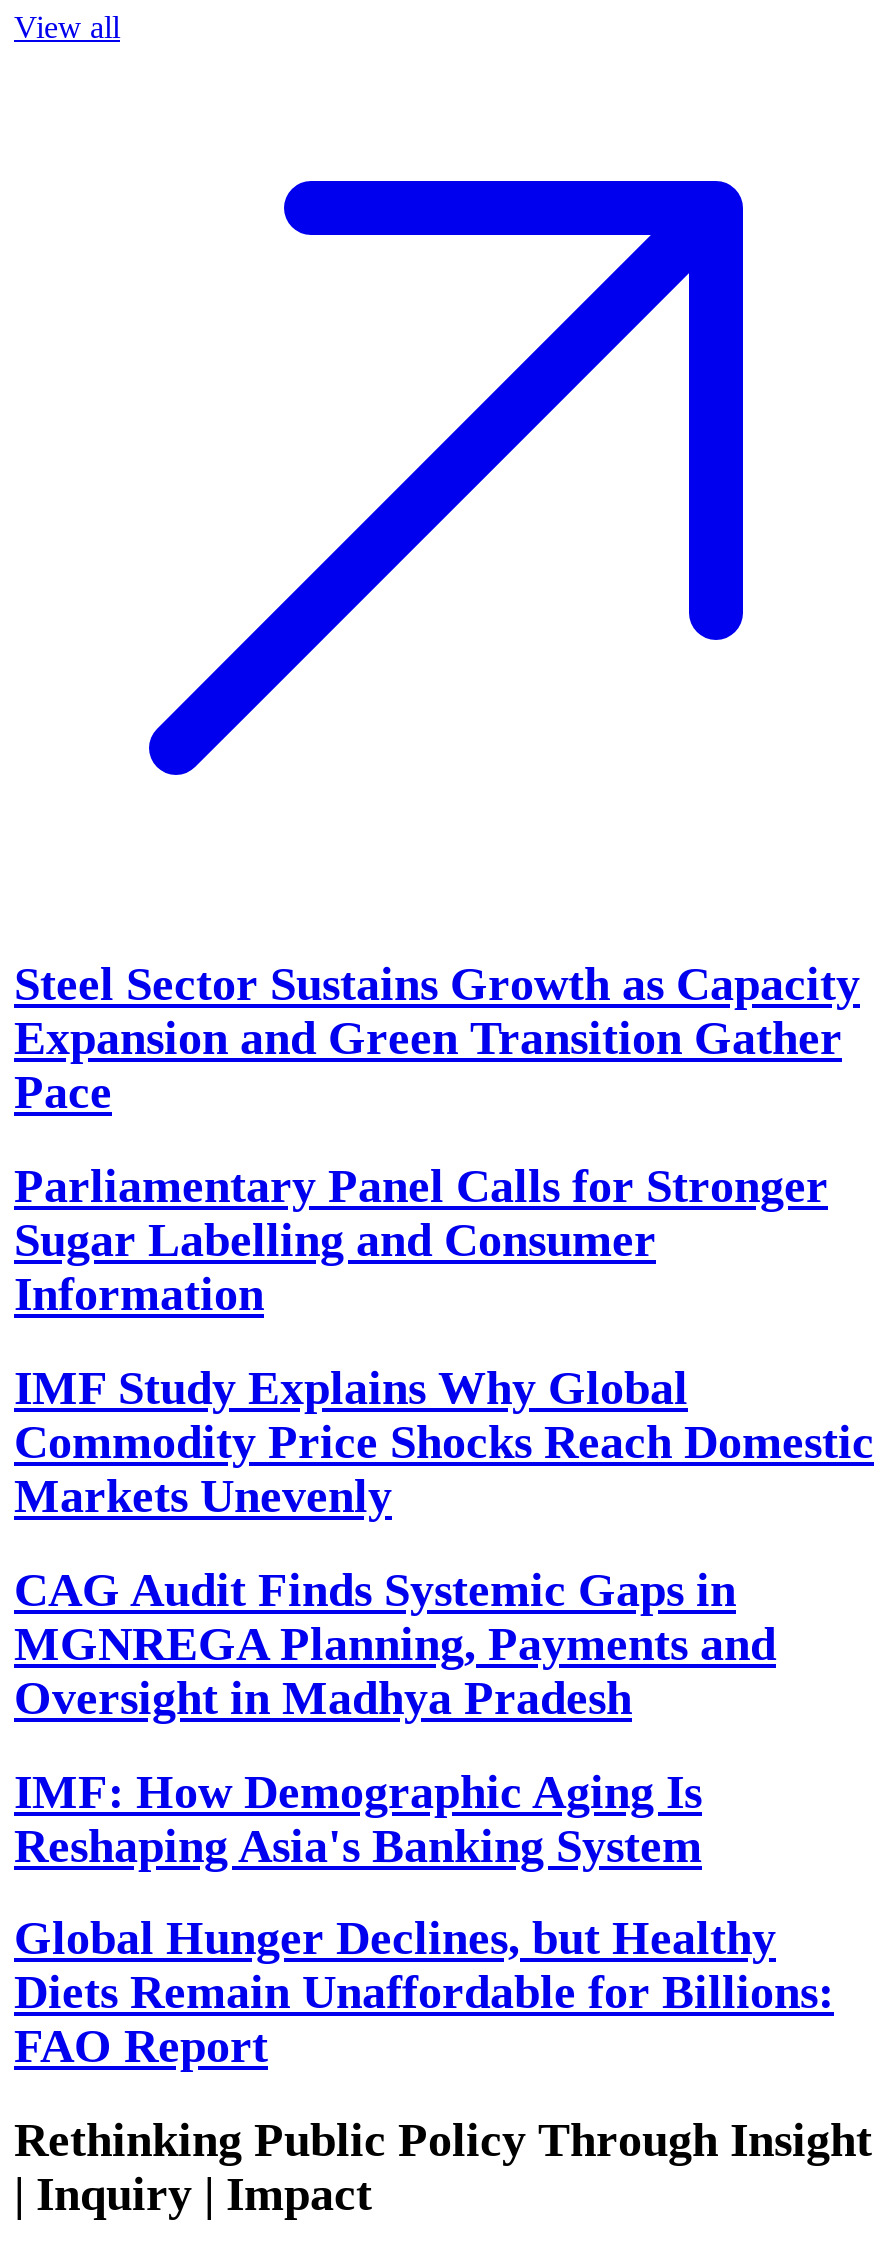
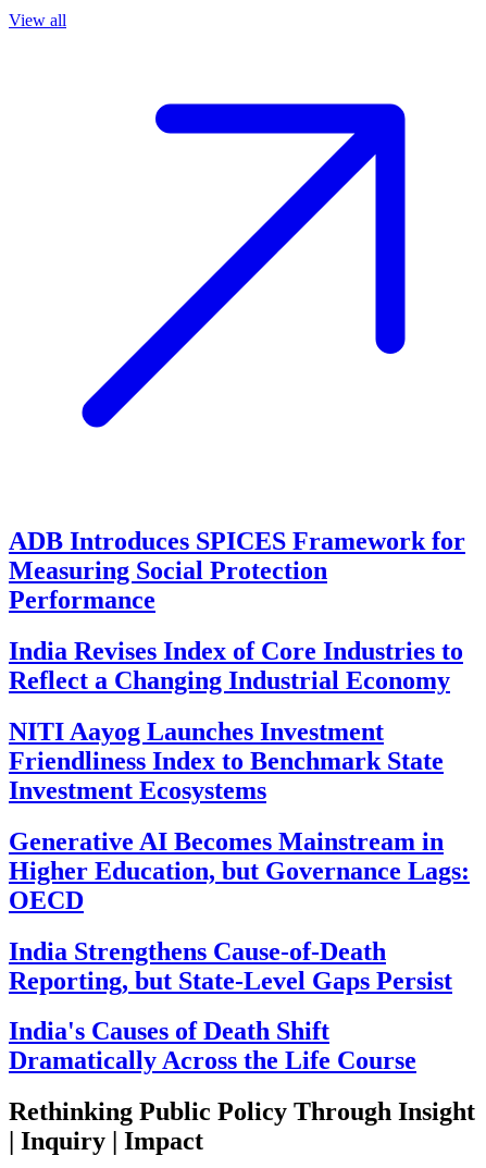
- Steel Sector Sustains Growth as Capacity
- Expansion and Green Transition Gather
- Pace
+ ADB Introduces SPICES Framework for
+ Measuring Social Protection
+ Performance

- Parliamentary Panel Calls for Stronger
- Sugar Labelling and Consumer
- Information
+ India Revises Index of Core Industries to
+ Reflect a Changing Industrial Economy

- IMF Study Explains Why Global
- Commodity Price Shocks Reach Domestic
- Markets Unevenly
+ NITI Aayog Launches Investment
+ Friendliness Index to Benchmark State
+ Investment Ecosystems

- CAG Audit Finds Systemic Gaps in
- MGNREGA Planning, Payments and
- Oversight in Madhya Pradesh
+ Generative AI Becomes Mainstream in
+ Higher Education, but Governance Lags:
+ OECD

- IMF: How Demographic Aging Is
- Reshaping Asia's Banking System
+ India Strengthens Cause-of-Death
+ Reporting, but State-Level Gaps Persist

- Global Hunger Declines, but Healthy
- Diets Remain Unaffordable for Billions:
- FAO Report
+ India's Causes of Death Shift
+ Dramatically Across the Life Course
